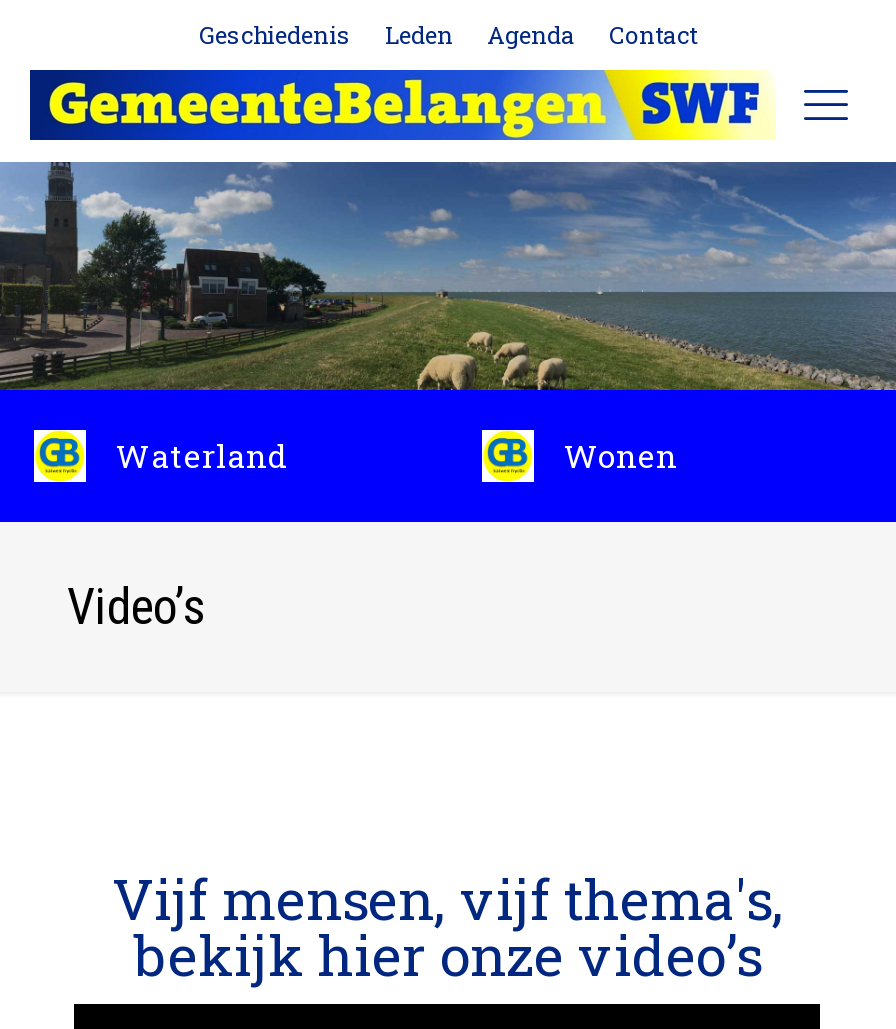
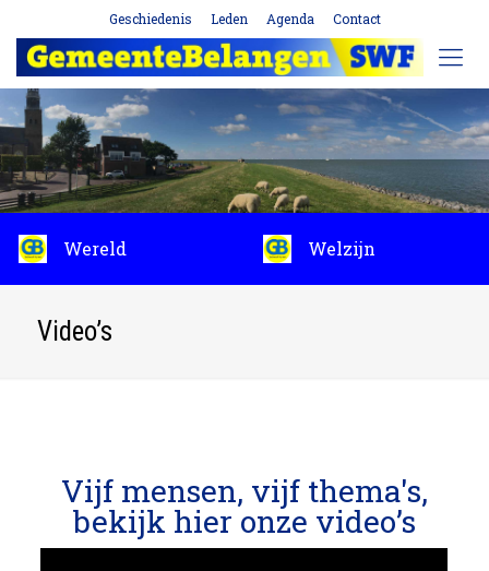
- Waterland
- Wonen
+ Wereld
+ Welzijn
